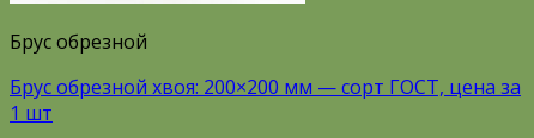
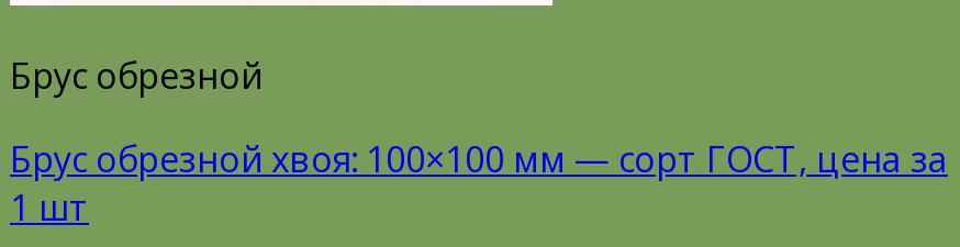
- Брус обрезной хвоя: 200×200 мм — сорт ГОСТ, цена за
+ Брус обрезной хвоя: 100×100 мм — сорт ГОСТ, цена за
